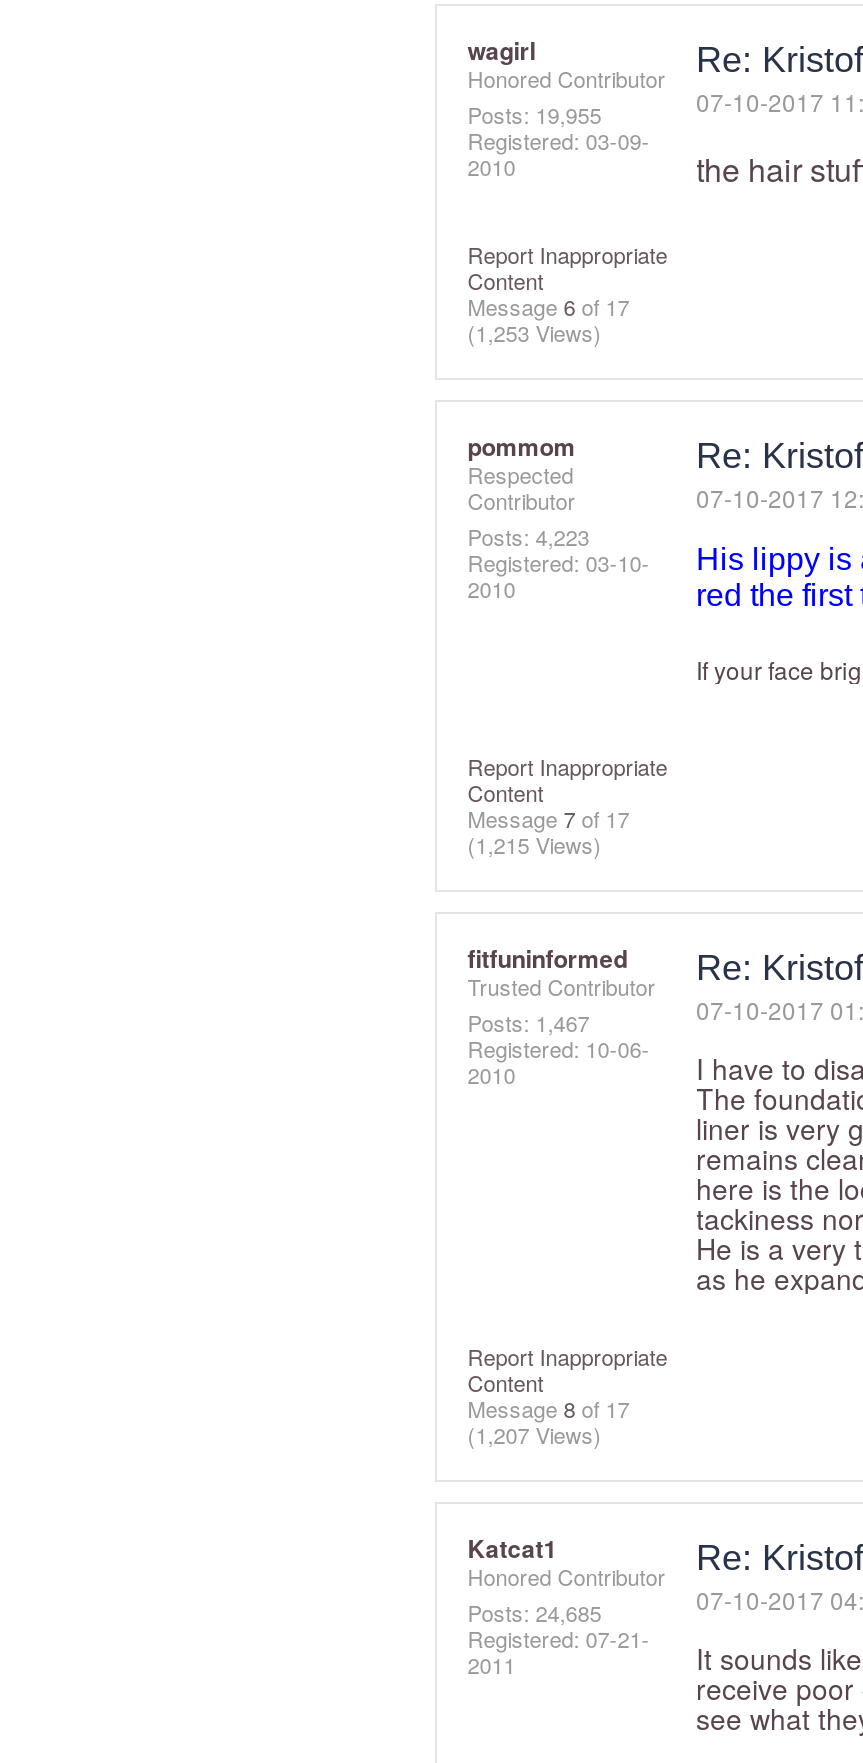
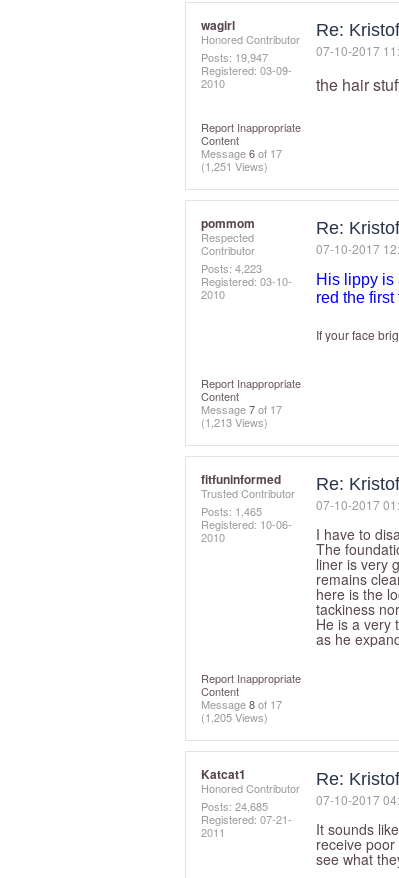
- Posts: 19,955
+ Posts: 19,947

- (1,253 Views)
+ (1,251 Views)

- (1,215 Views)
+ (1,213 Views)

- Posts: 1,467
+ Posts: 1,465

- (1,207 Views)
+ (1,205 Views)
